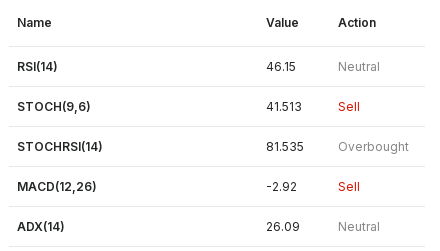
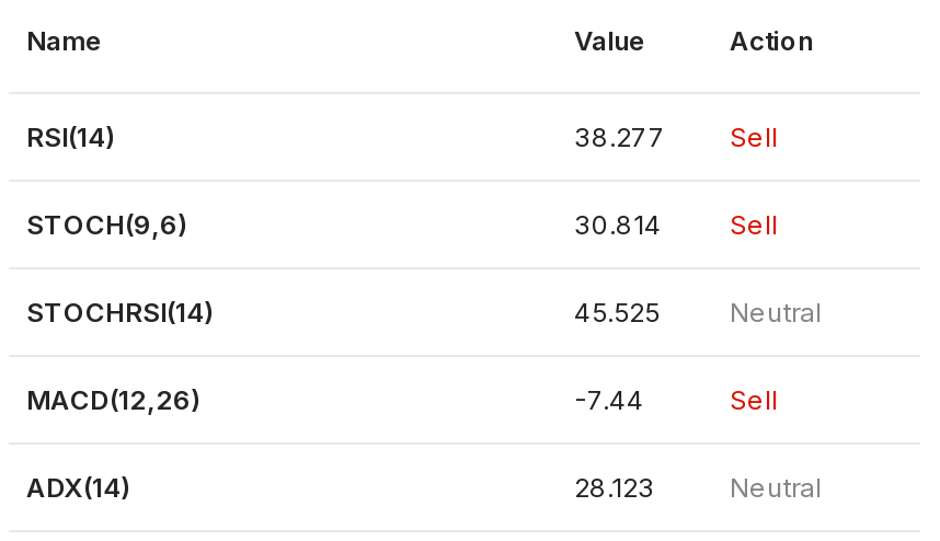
- 46.15
- Neutral
+ 38.277
+ Sell

- 41.513
+ 30.814

- 81.535
- Overbought
+ 45.525
+ Neutral

- -2.92
+ -7.44

- 26.09
+ 28.123
